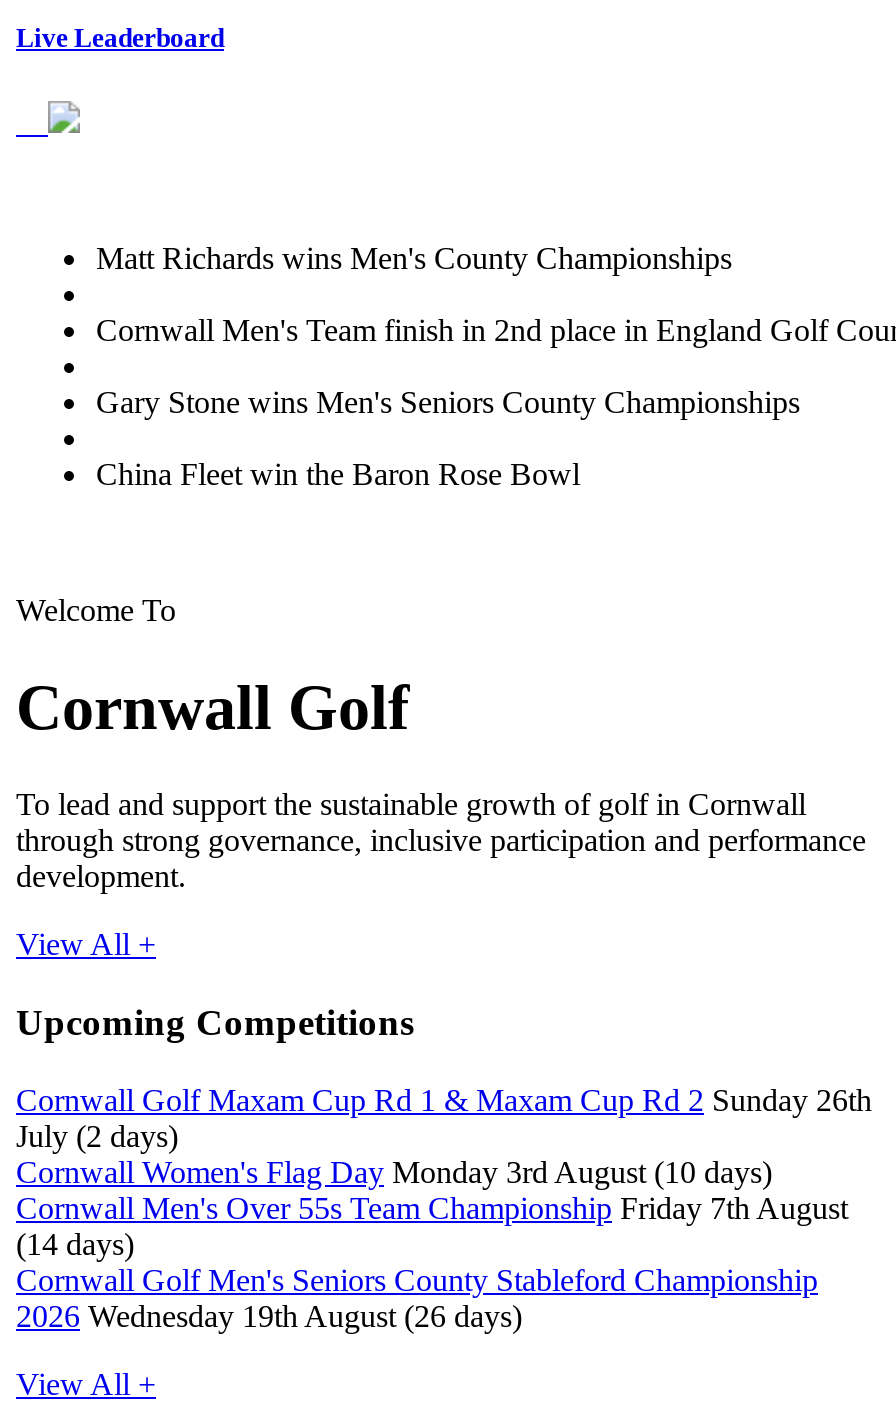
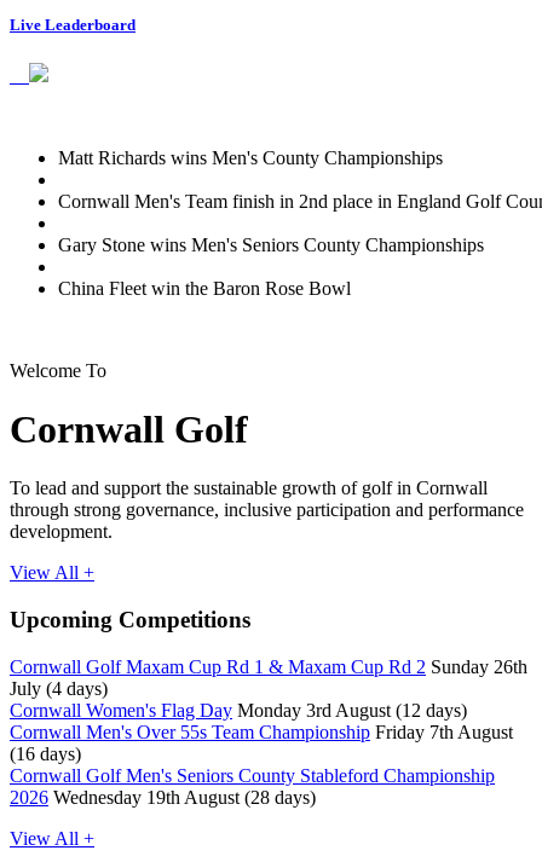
- July (2 days)
+ July (4 days)

- Cornwall Women's Flag Day Monday 3rd August (10 days)
+ Cornwall Women's Flag Day Monday 3rd August (12 days)

- (14 days)
+ (16 days)

- 2026 Wednesday 19th August (26 days)
+ 2026 Wednesday 19th August (28 days)
